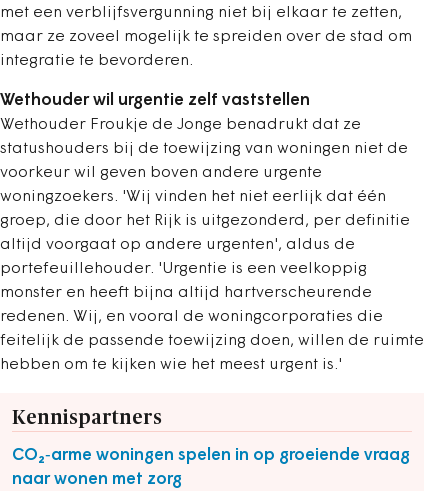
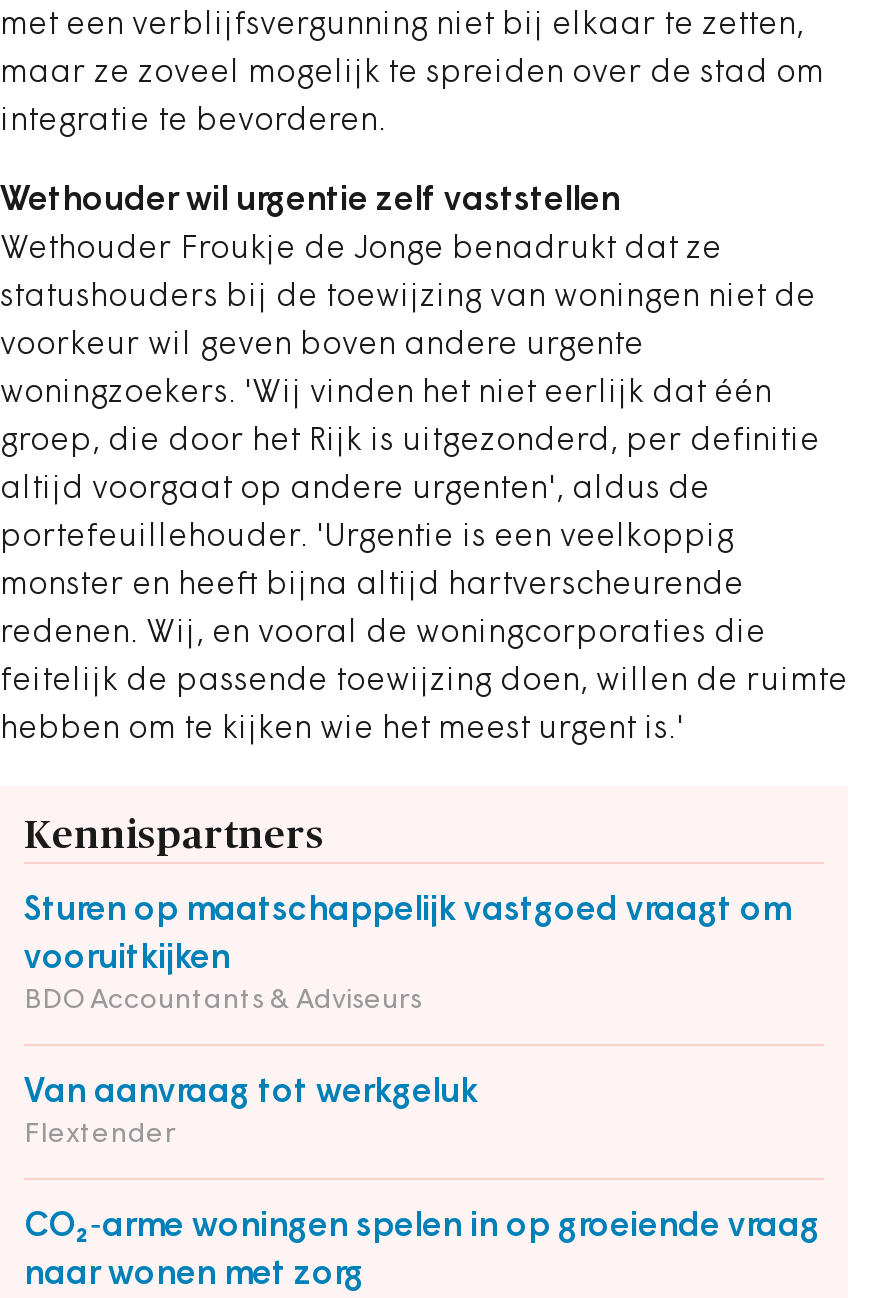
+ Sturen op maatschappelijk vastgoed vraagt om
+ vooruitkijken
+ BDO Accountants & Adviseurs
+ Van aanvraag tot werkgeluk
+ Flextender
